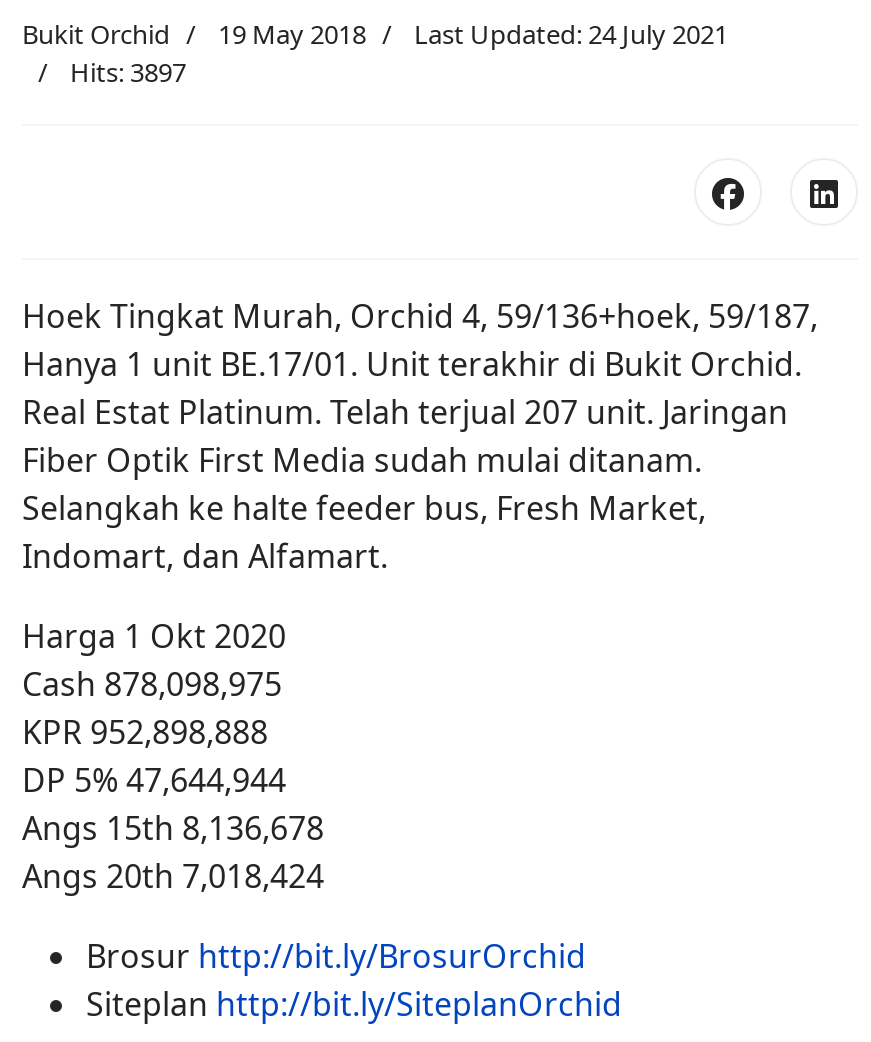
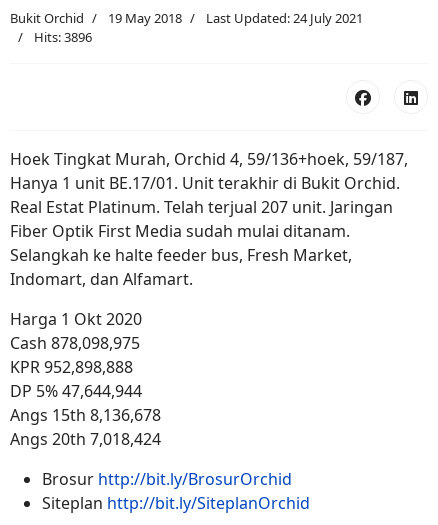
- Hits: 3897
+ Hits: 3896
